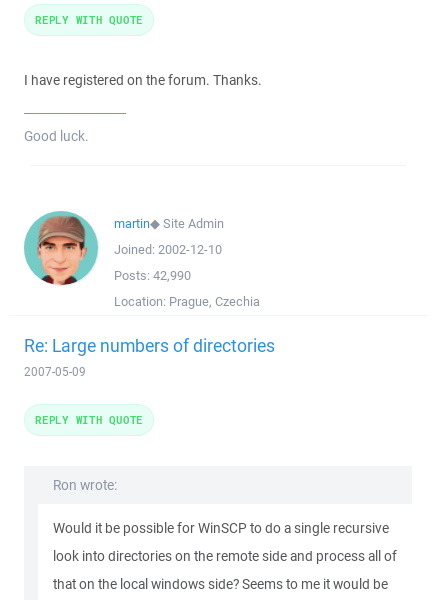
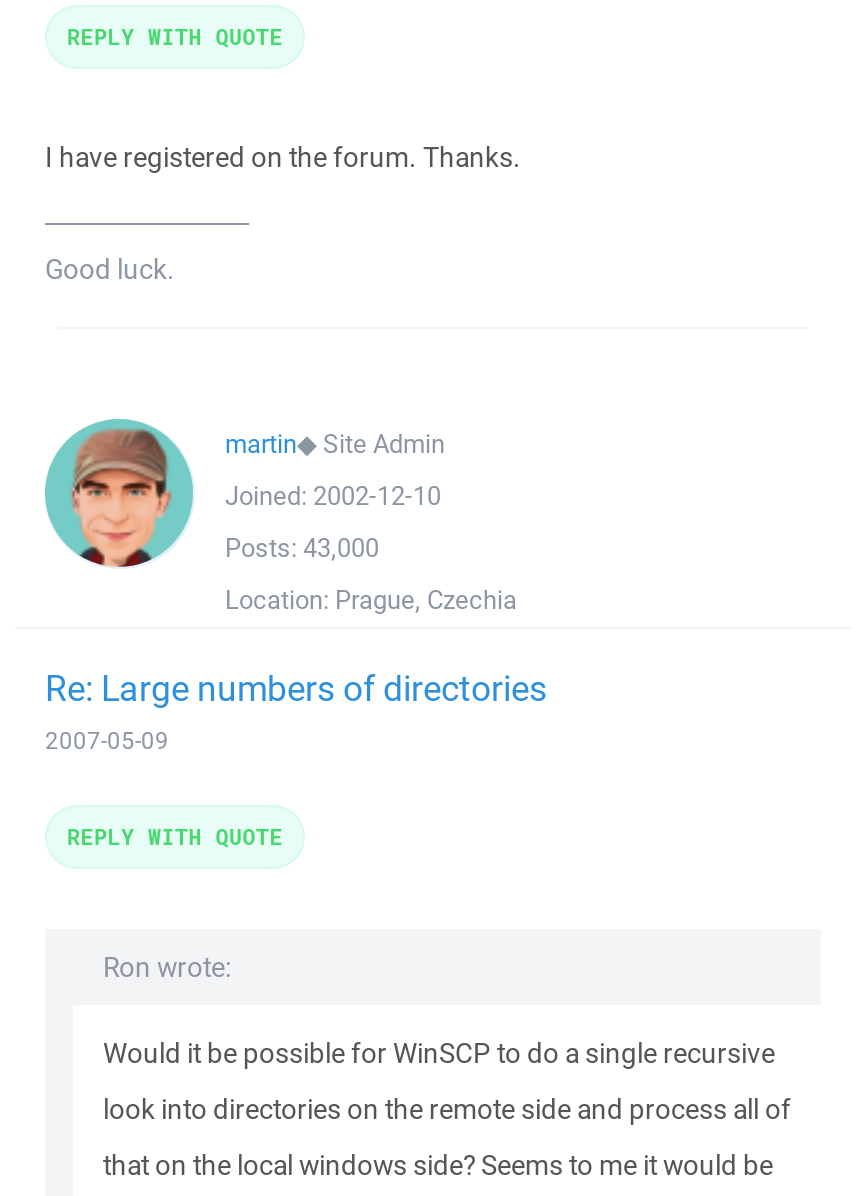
- Posts: 42,990
+ Posts: 43,000
